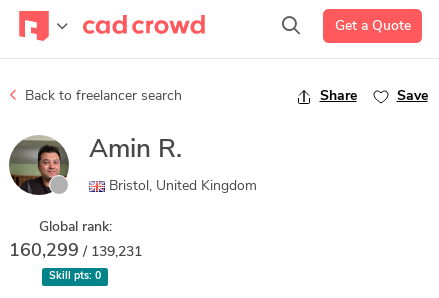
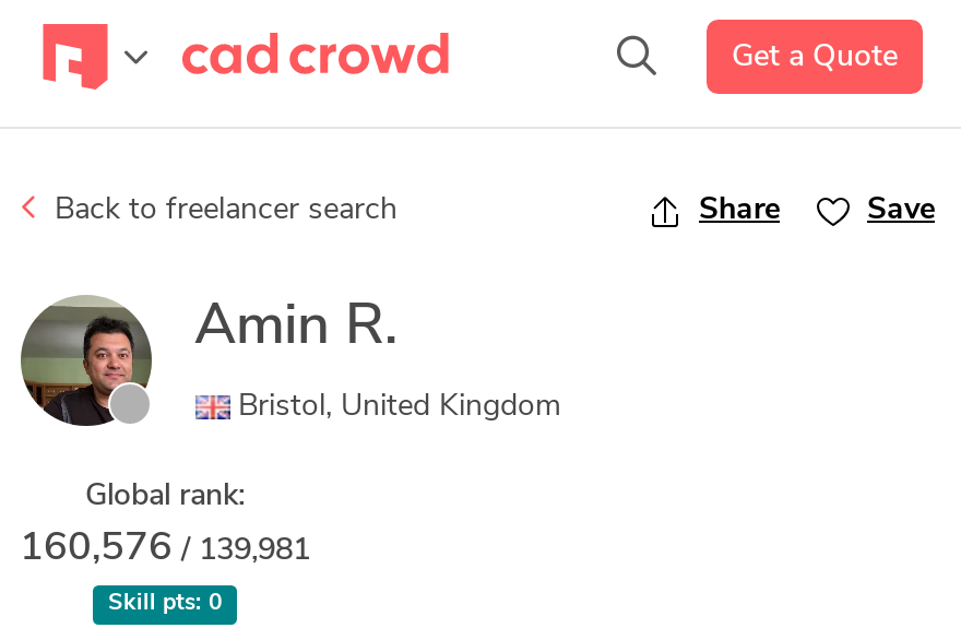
- 160,299 / 139,231
+ 160,576 / 139,981
